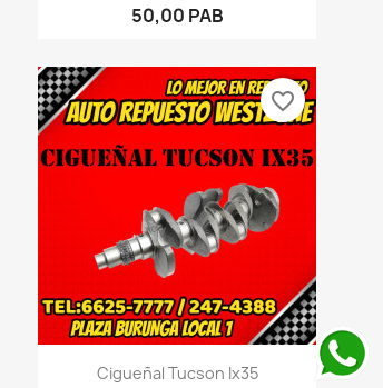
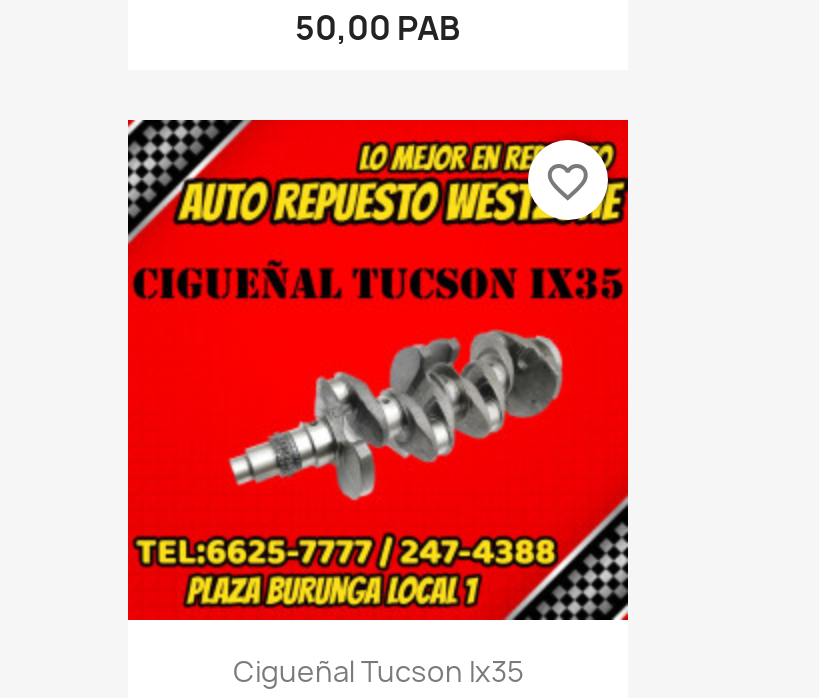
- [image]
